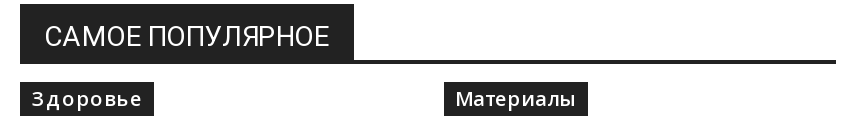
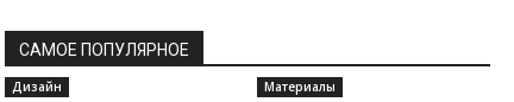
- Здоровье
+ Дизайн
